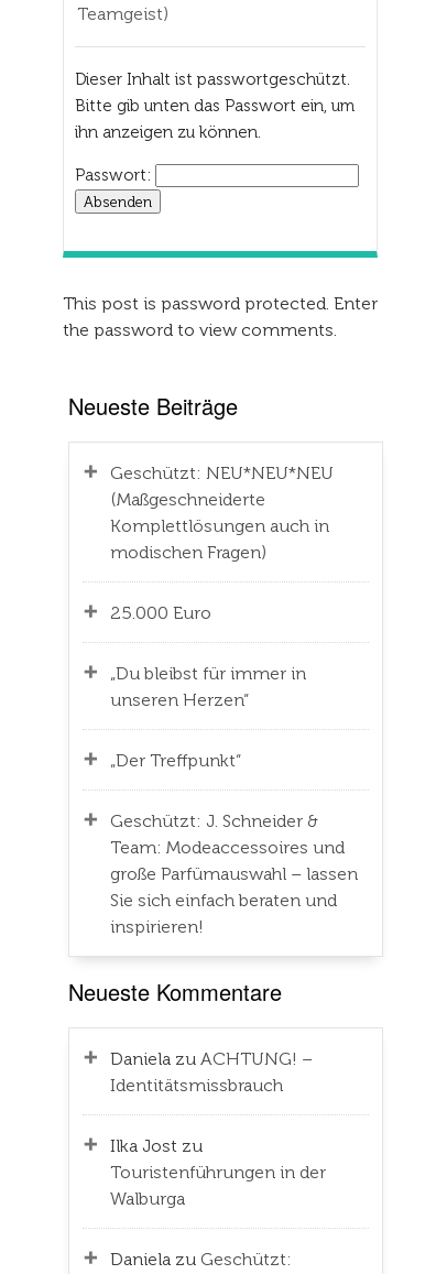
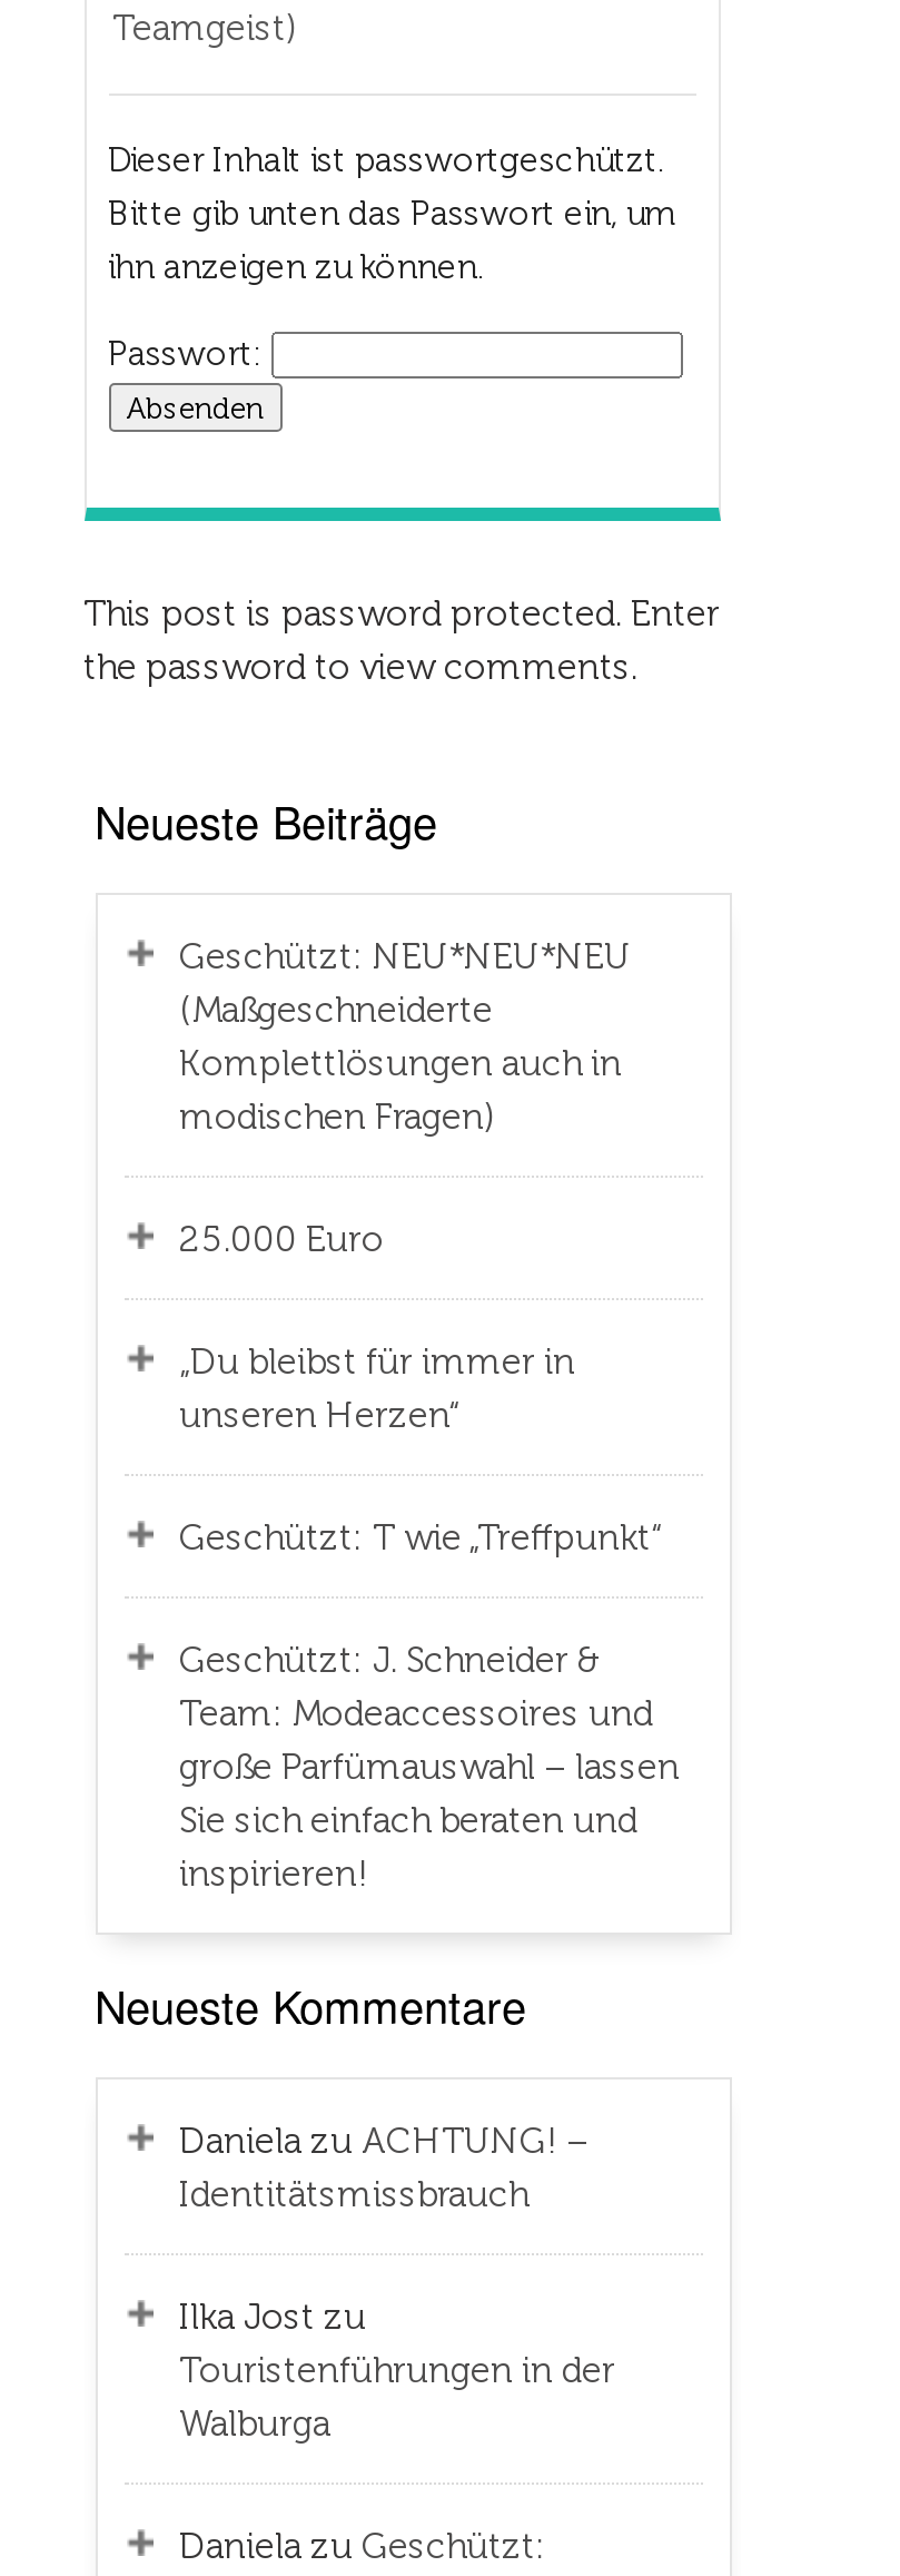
- „Der Treffpunkt“
+ Geschützt: T wie „Treffpunkt“
